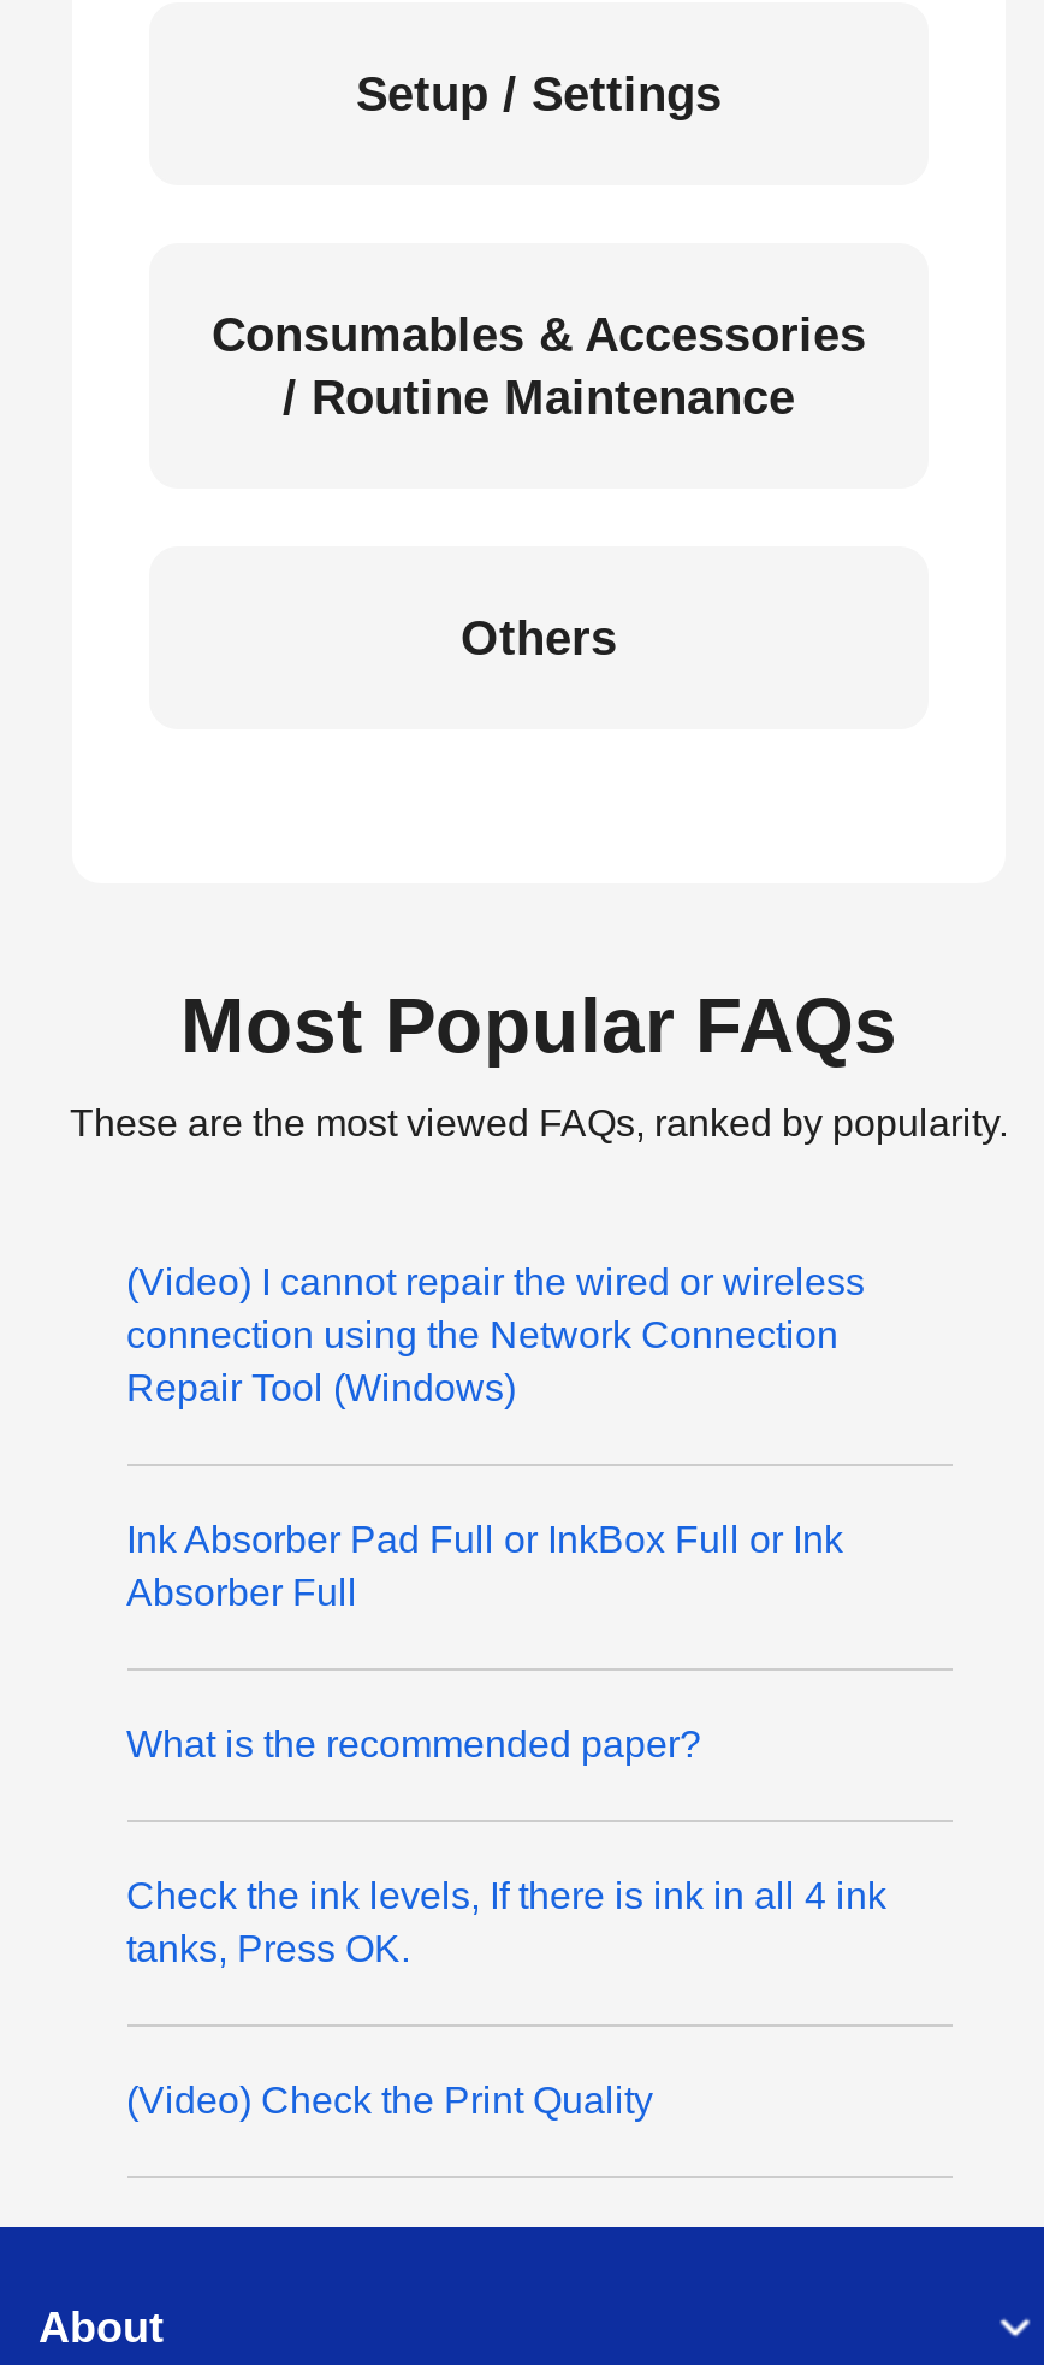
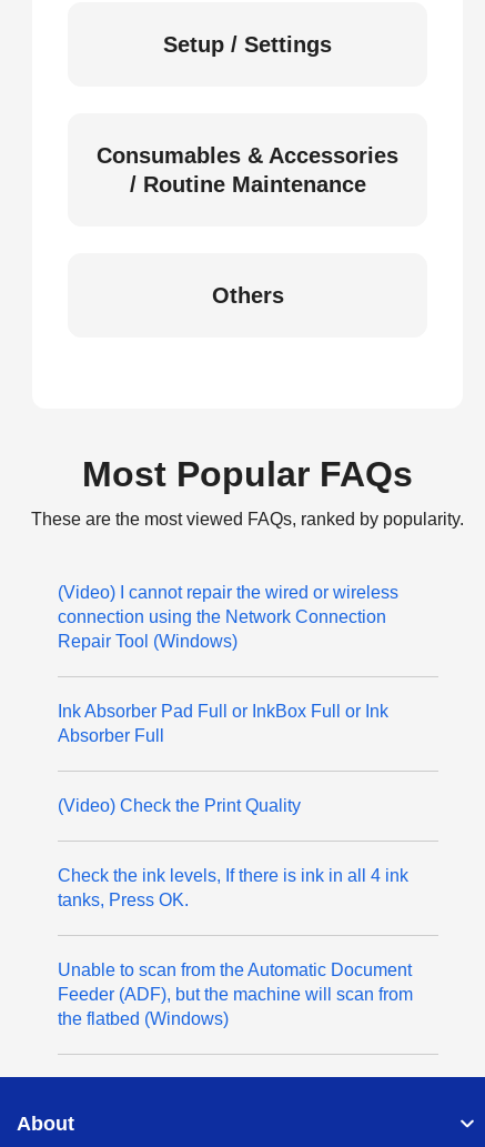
- What is the recommended paper?

+ Unable to scan from the Automatic Document
+ Feeder (ADF), but the machine will scan from
+ the flatbed (Windows)

moved up: (Video) Check the Print Quality
